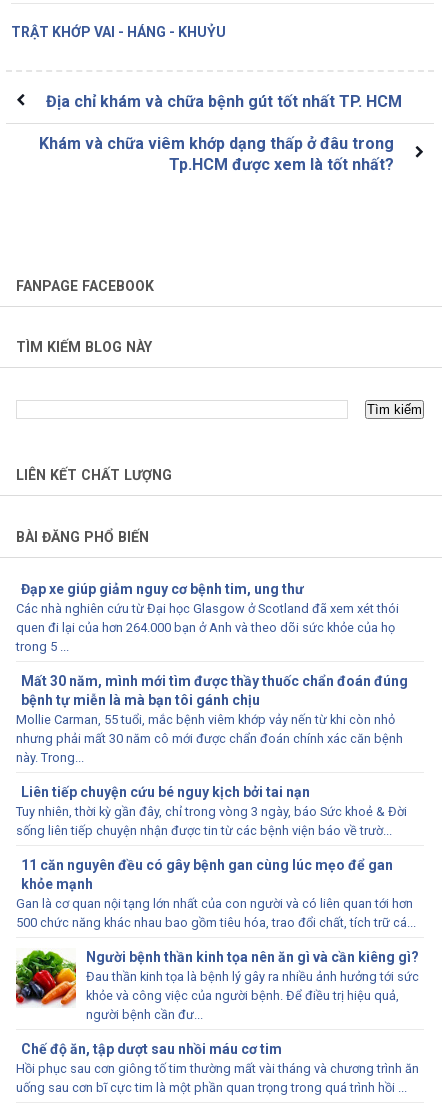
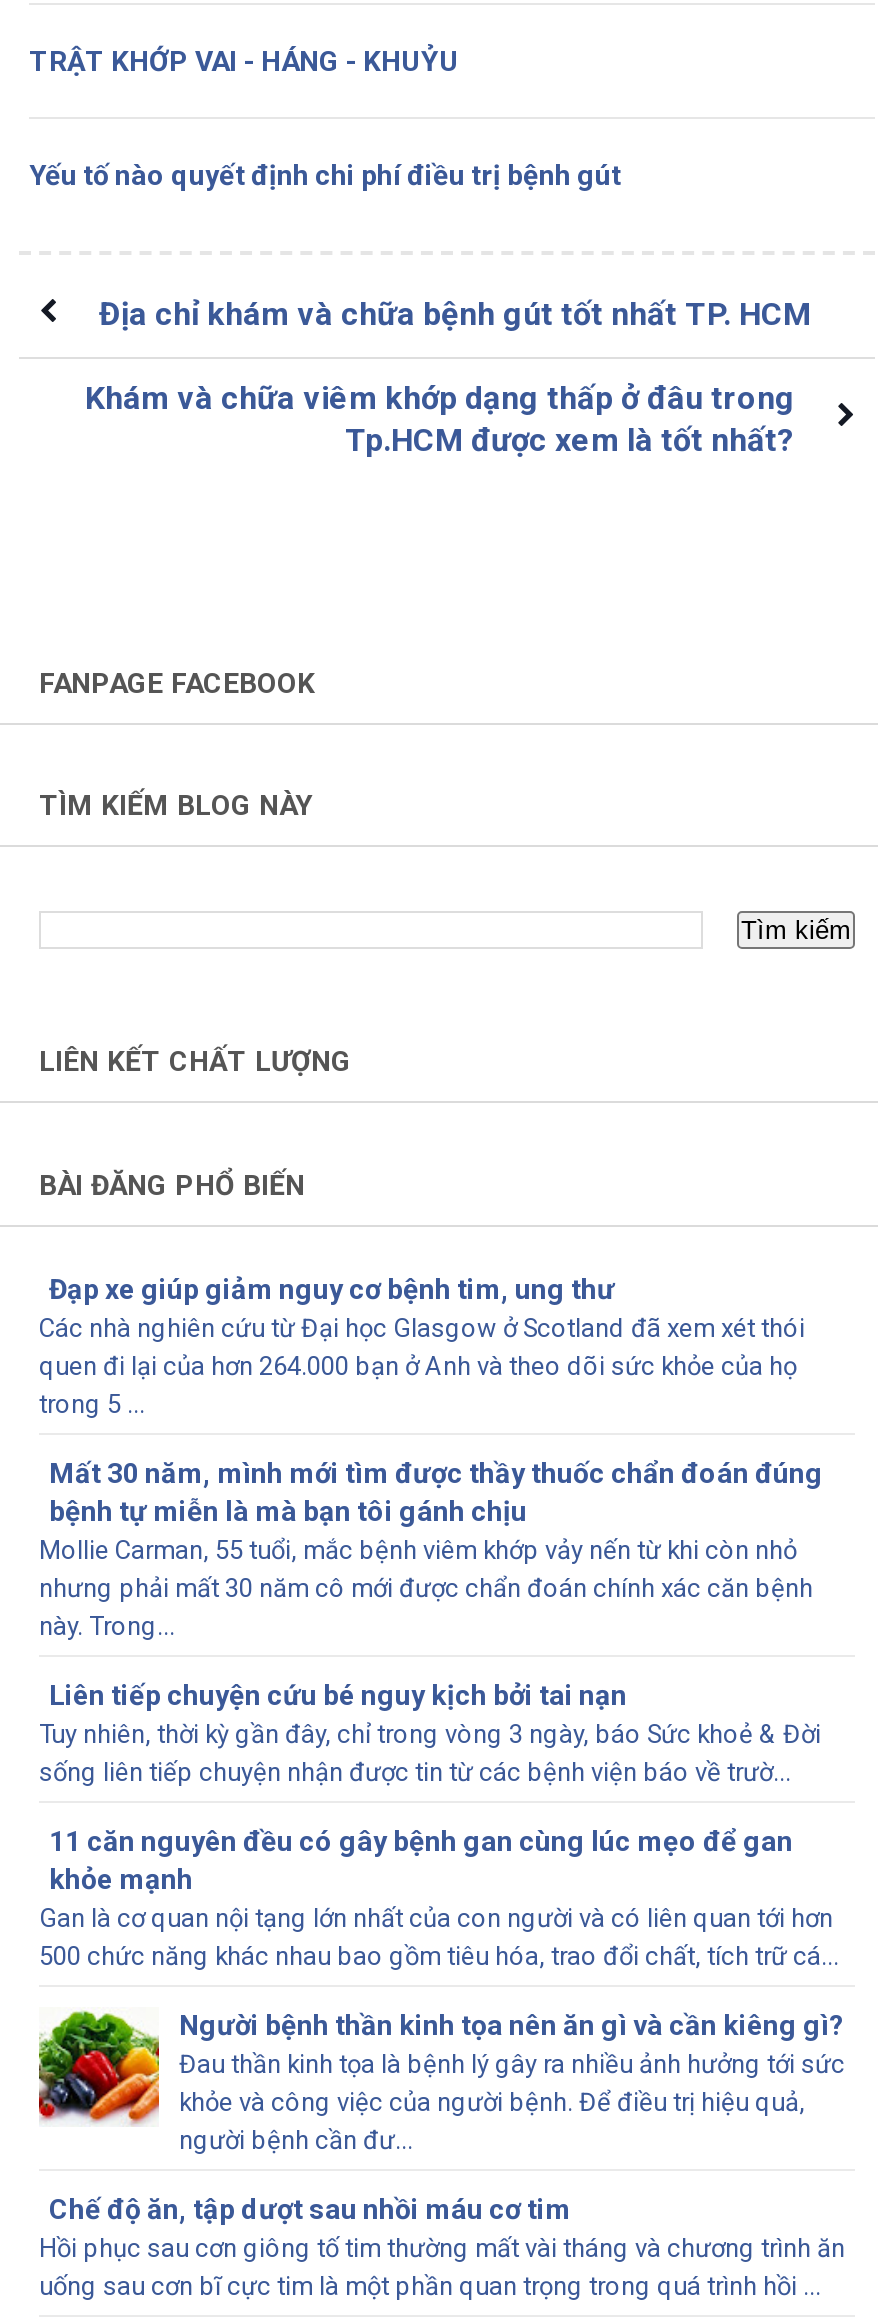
+ Yếu tố nào quyết định chi phí điều trị bệnh gút
